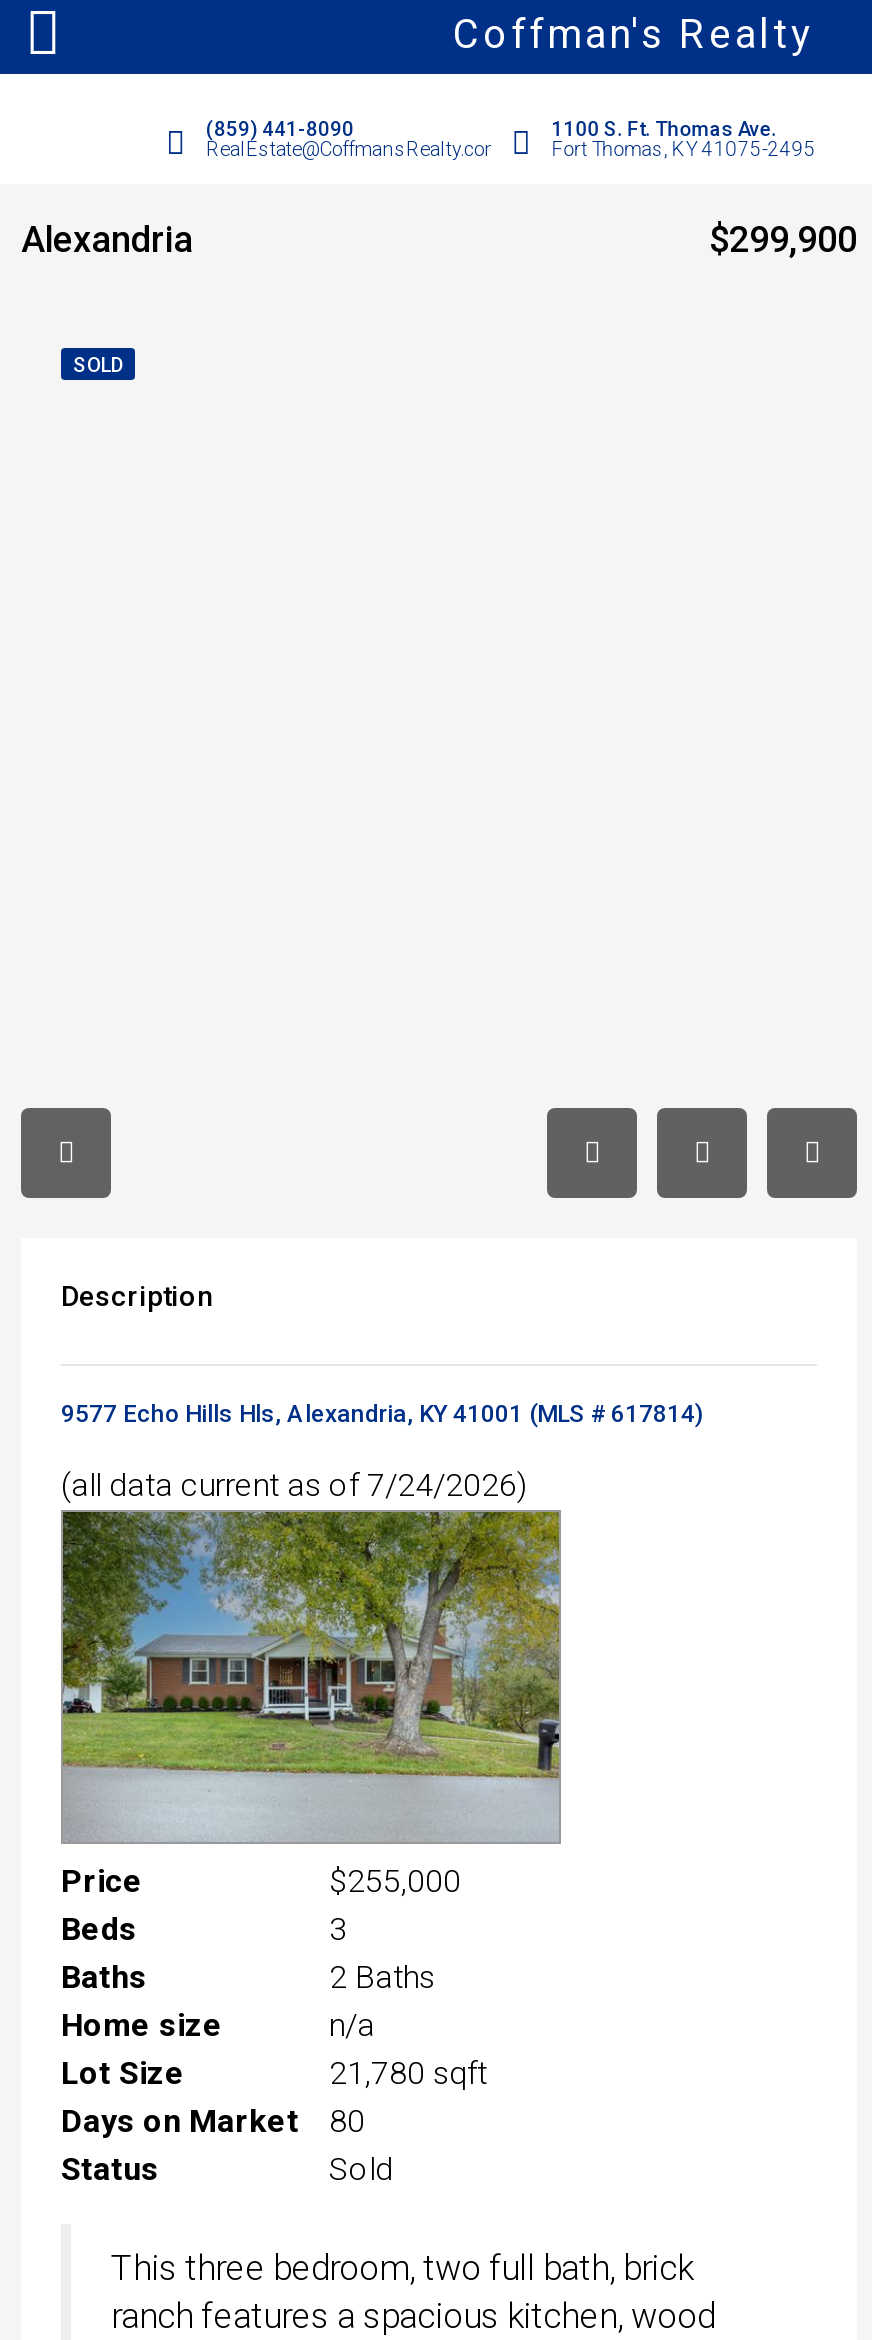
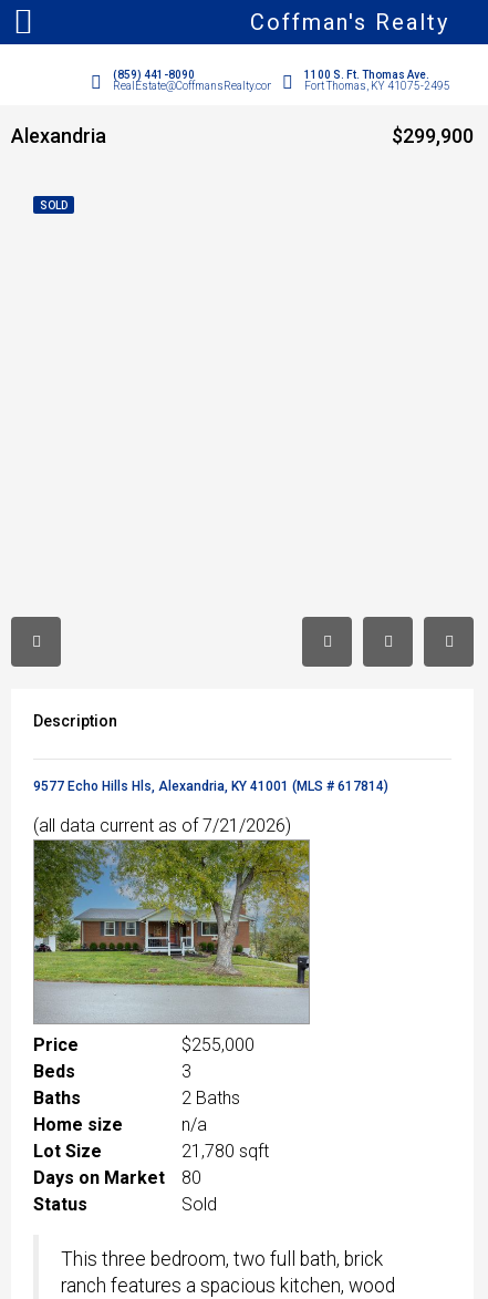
- (all data current as of 7/24/2026)
+ (all data current as of 7/21/2026)
